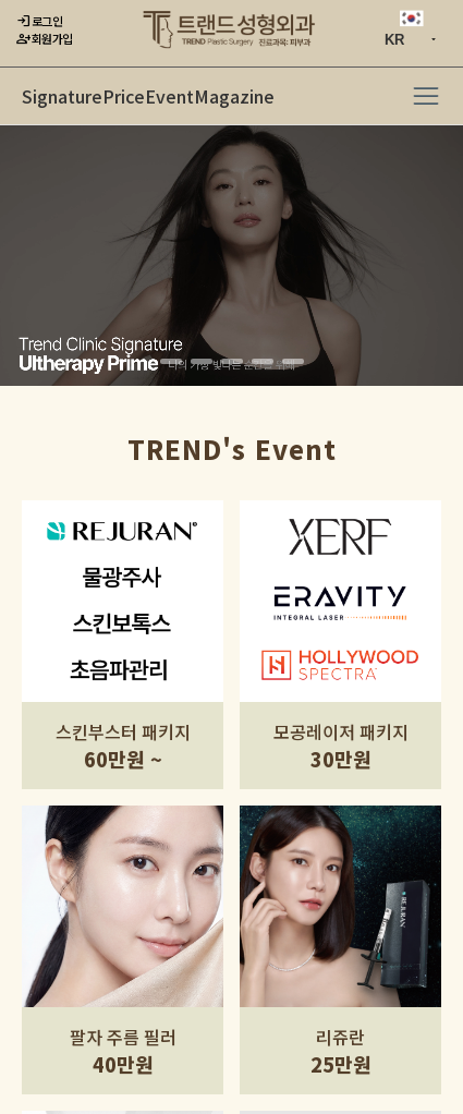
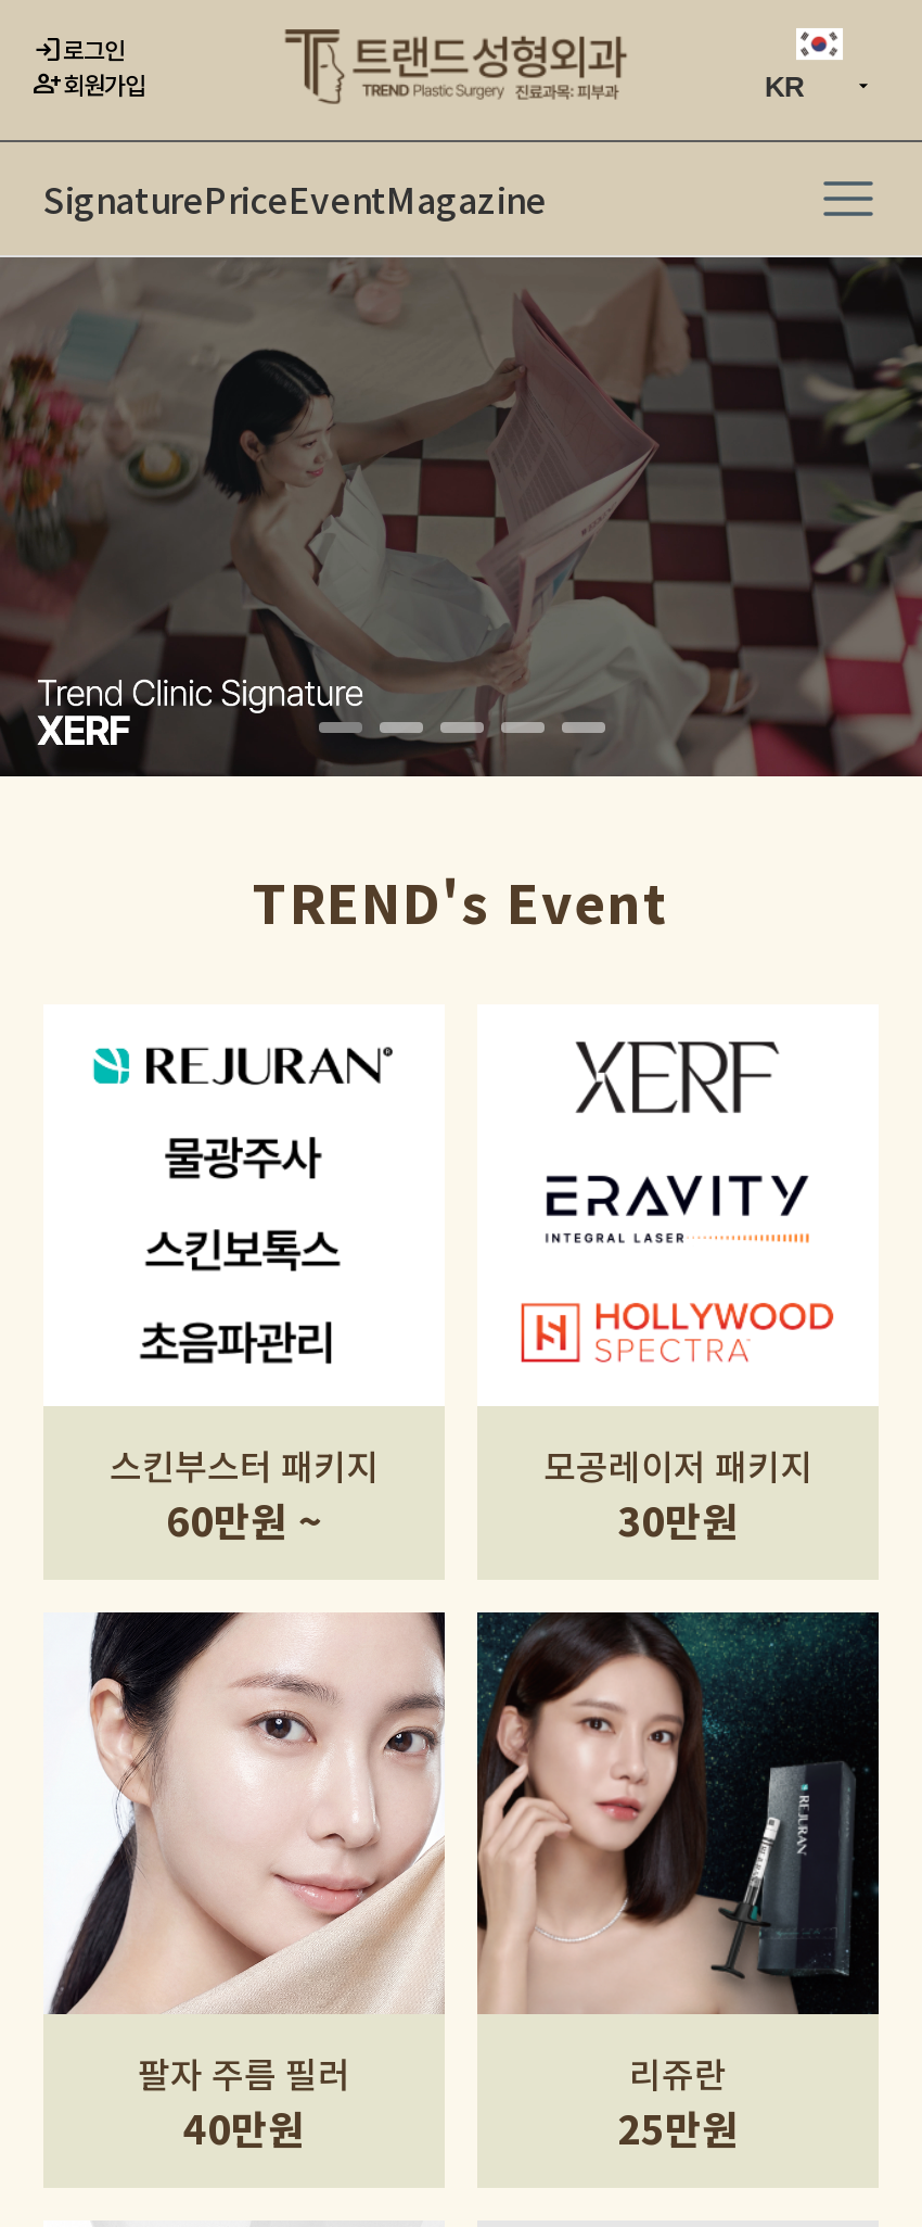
- [image]
+ [image]
